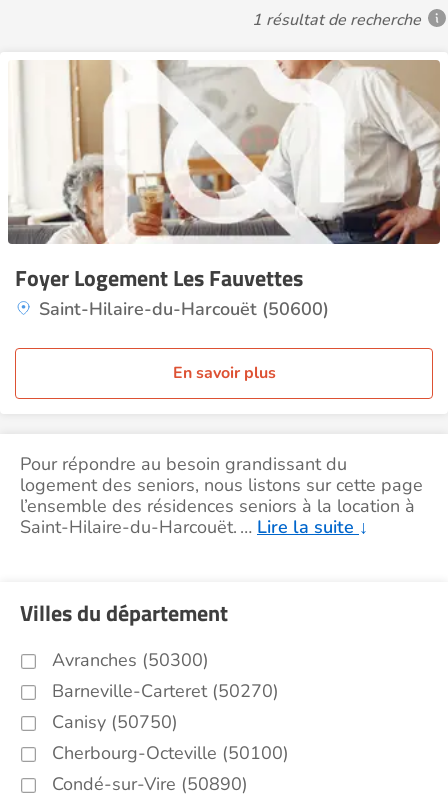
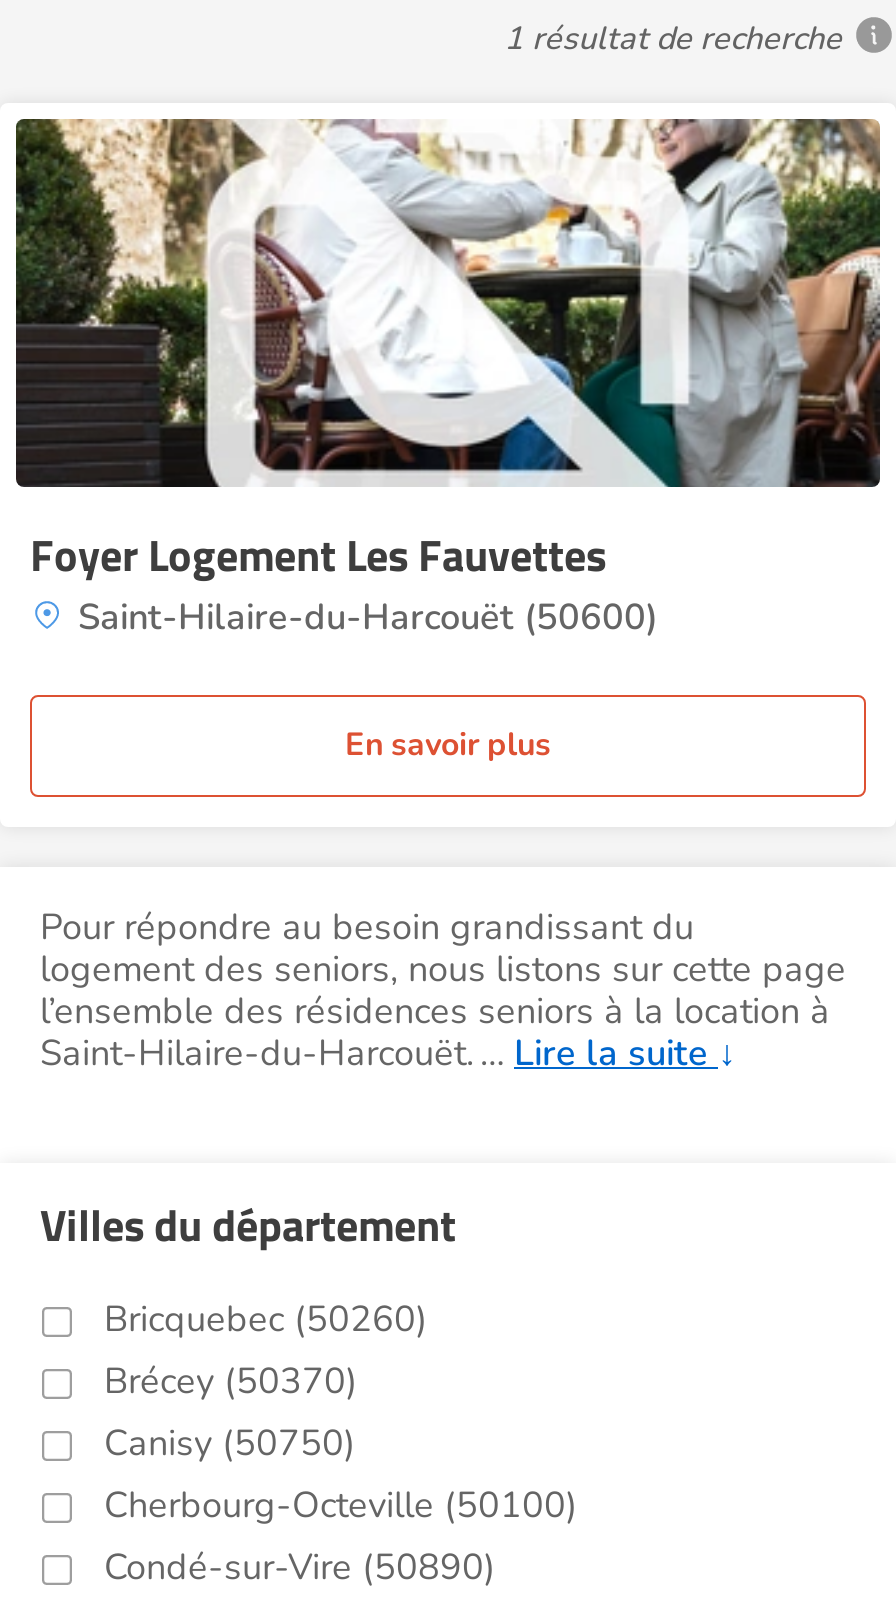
- [image]
+ [image]

- Avranches (50300)
- Barneville-Carteret (50270)
+ Bricquebec (50260)
+ Brécey (50370)
